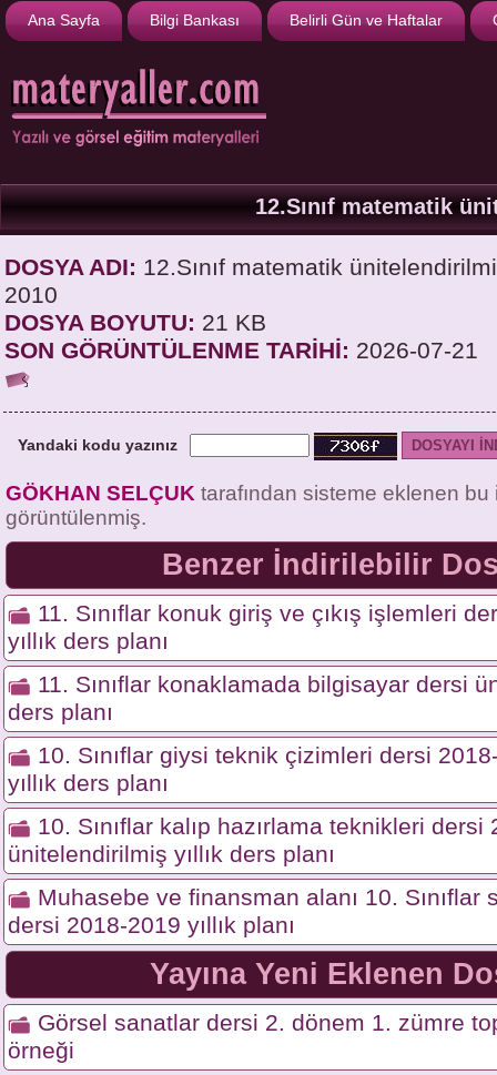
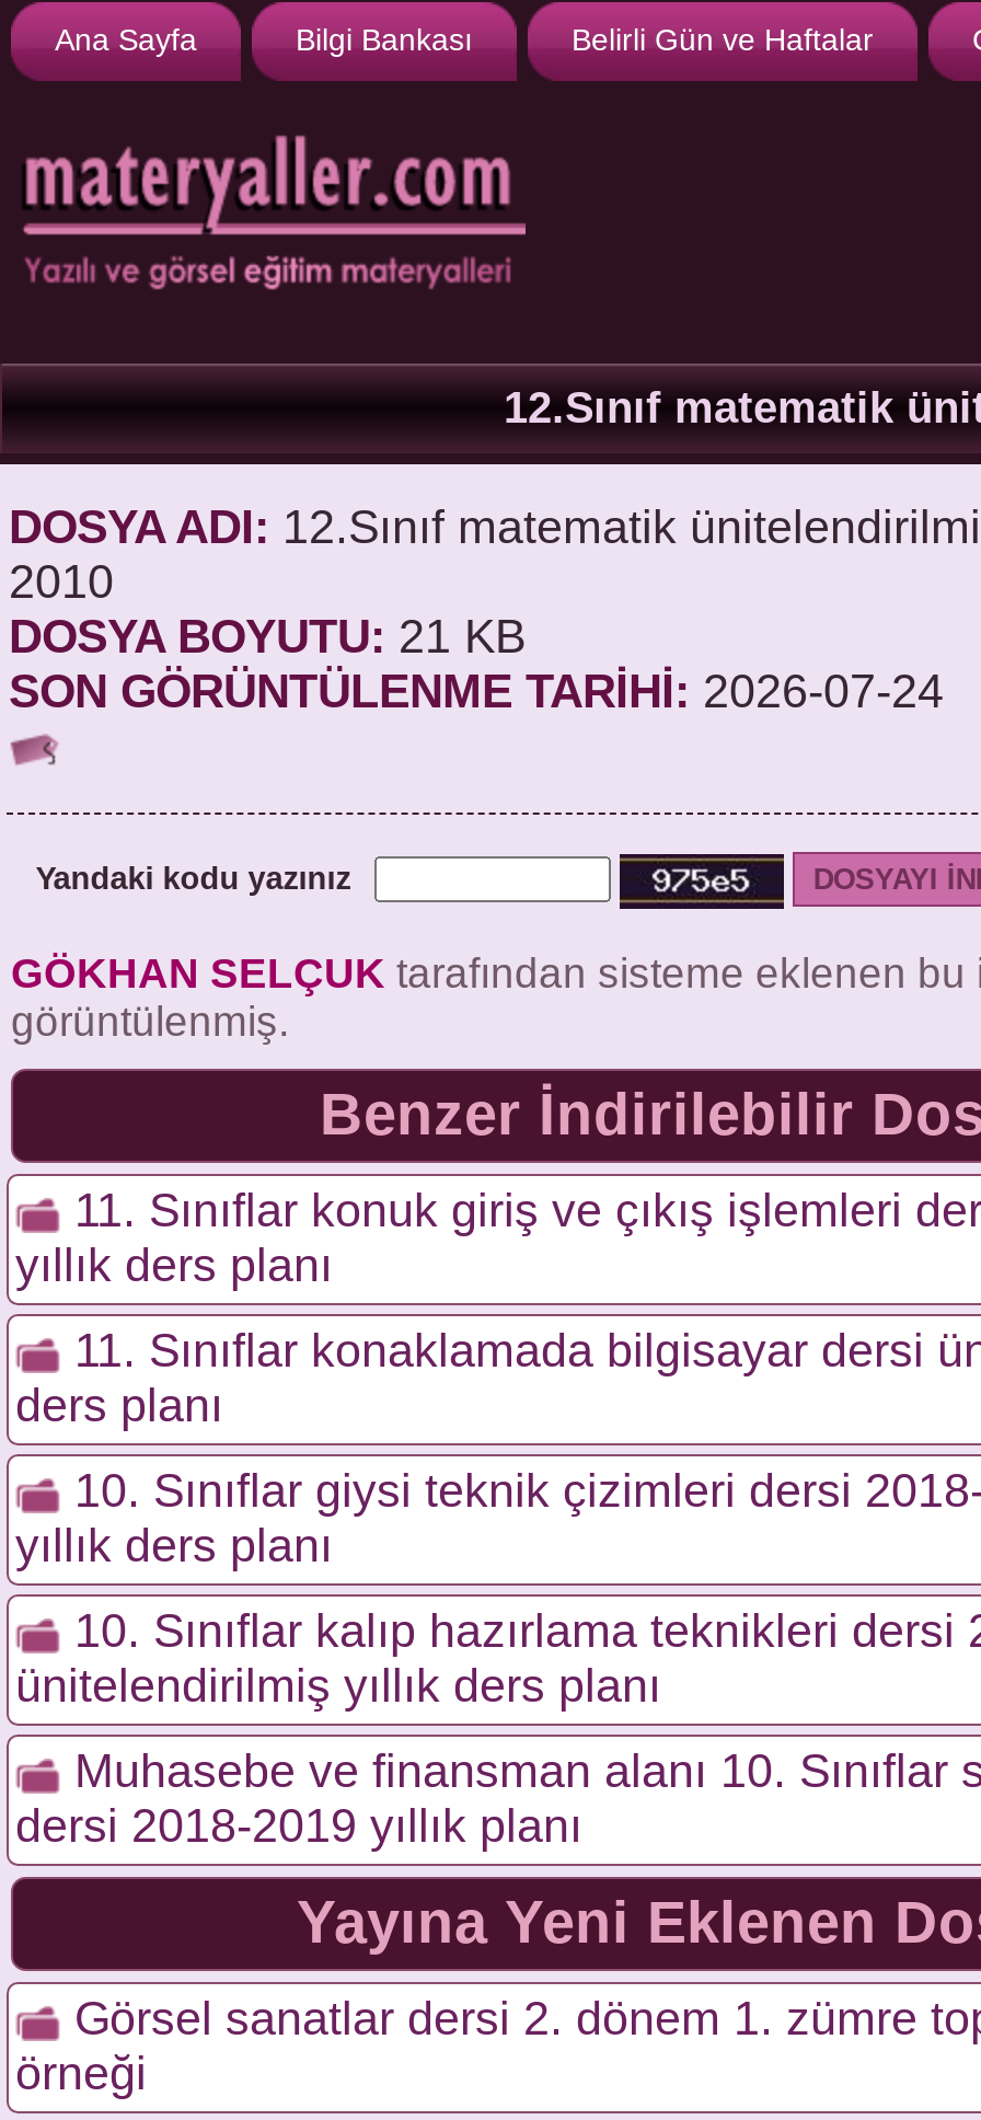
- SON GÖRÜNTÜLENME TARİHİ: 2026-07-21
+ SON GÖRÜNTÜLENME TARİHİ: 2026-07-24
